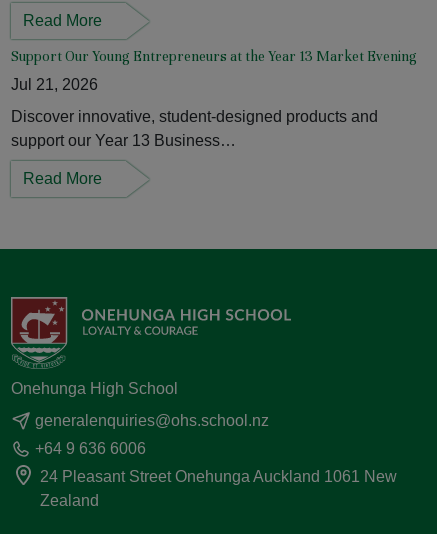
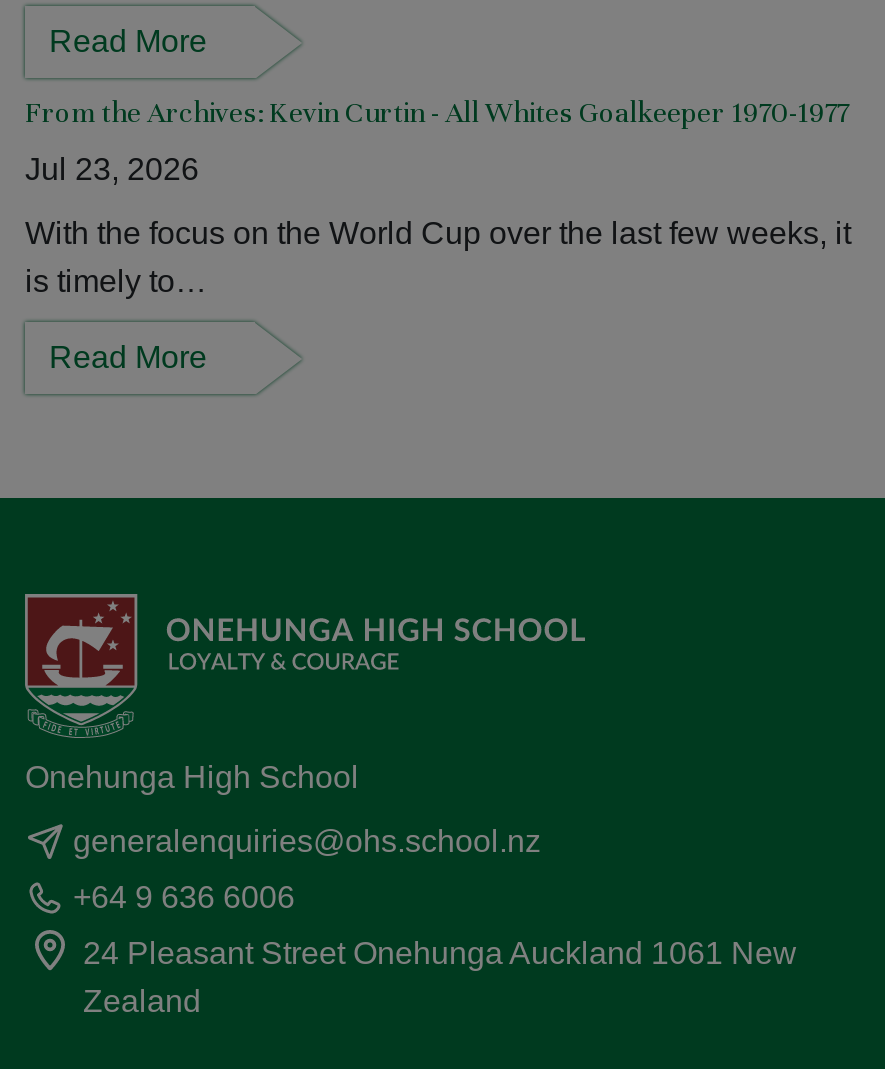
- Support Our Young Entrepreneurs at the Year 13 Market Evening
+ From the Archives: Kevin Curtin - All Whites Goalkeeper 1970-1977

- Jul 21, 2026
+ Jul 23, 2026

- Discover innovative, student-designed products and
- support our Year 13 Business…
+ With the focus on the World Cup over the last few weeks, it
+ is timely to…
